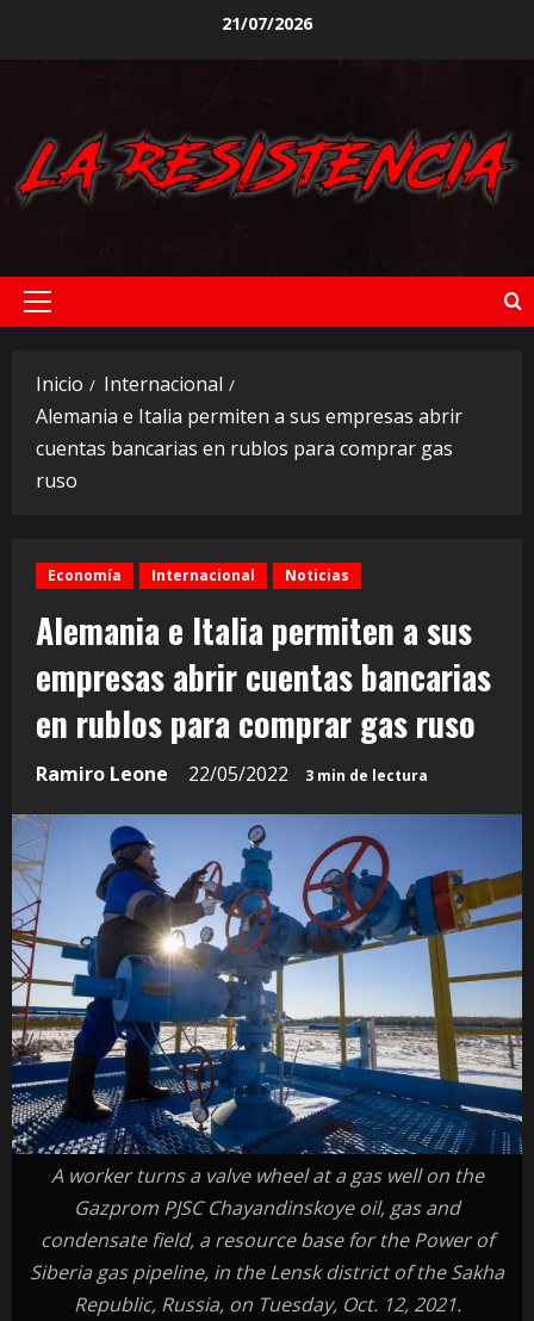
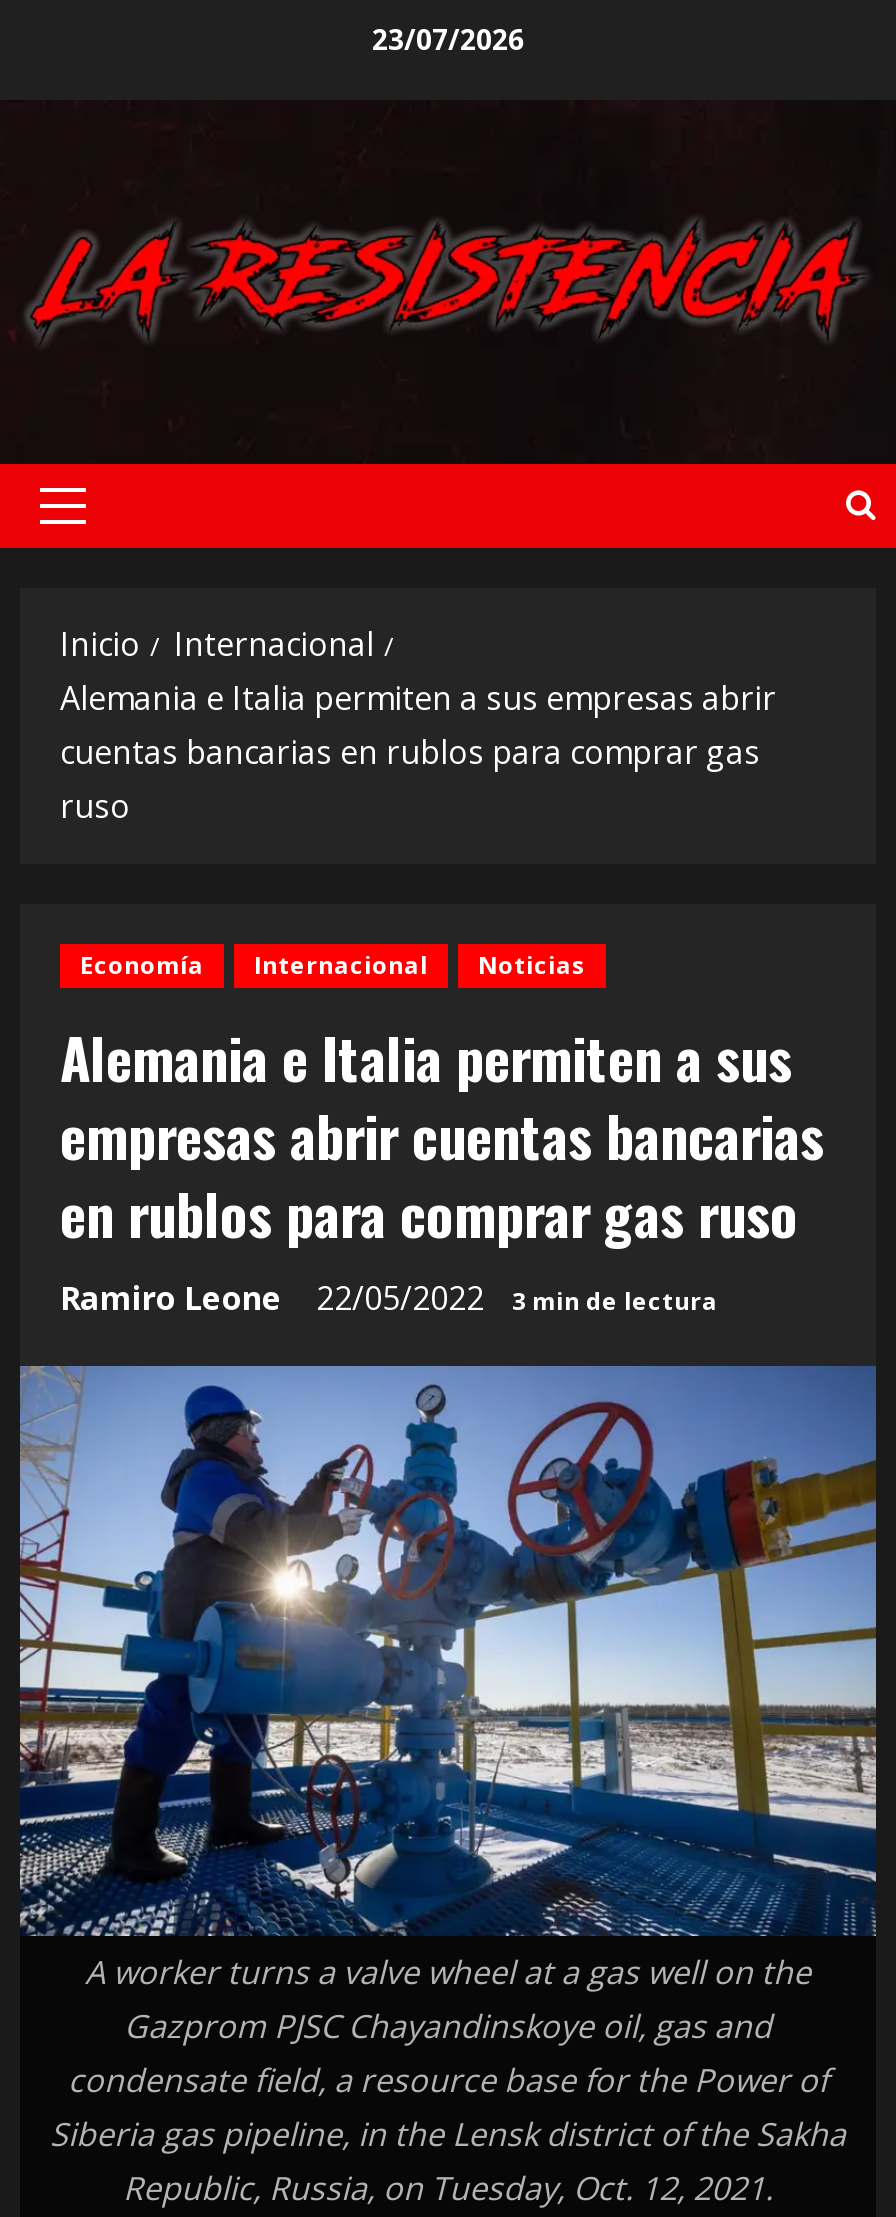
- 21/07/2026
+ 23/07/2026
